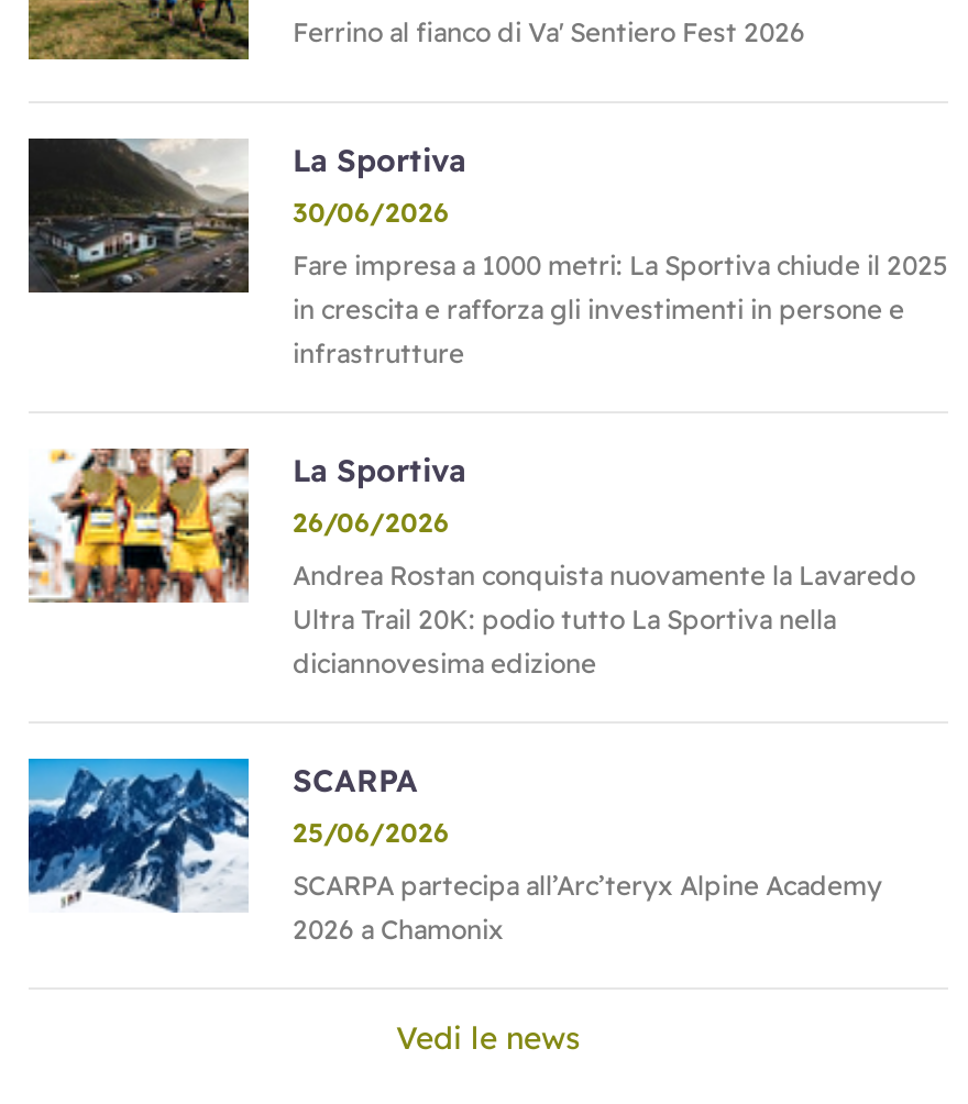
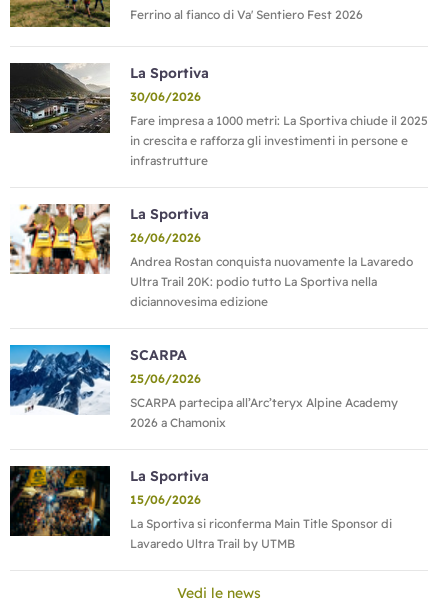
+ [image]
+ La Sportiva
+ 15/06/2026
+ La Sportiva si riconferma Main Title Sponsor di
+ Lavaredo Ultra Trail by UTMB
